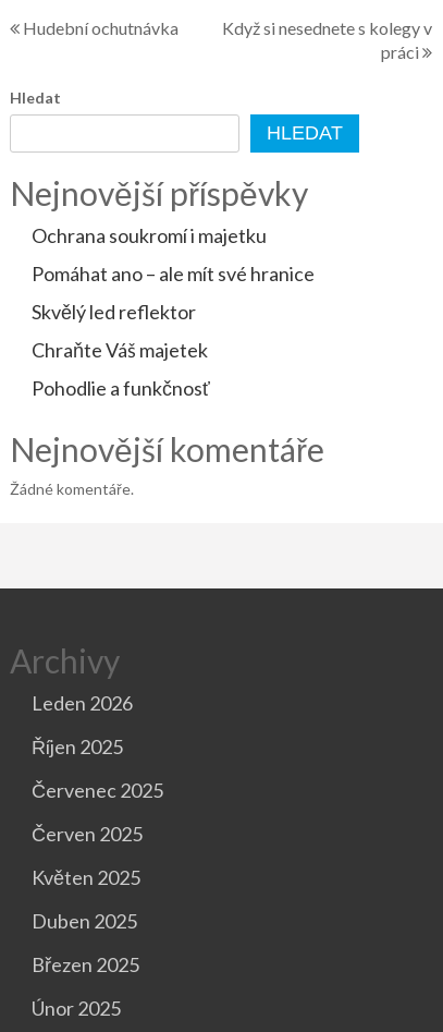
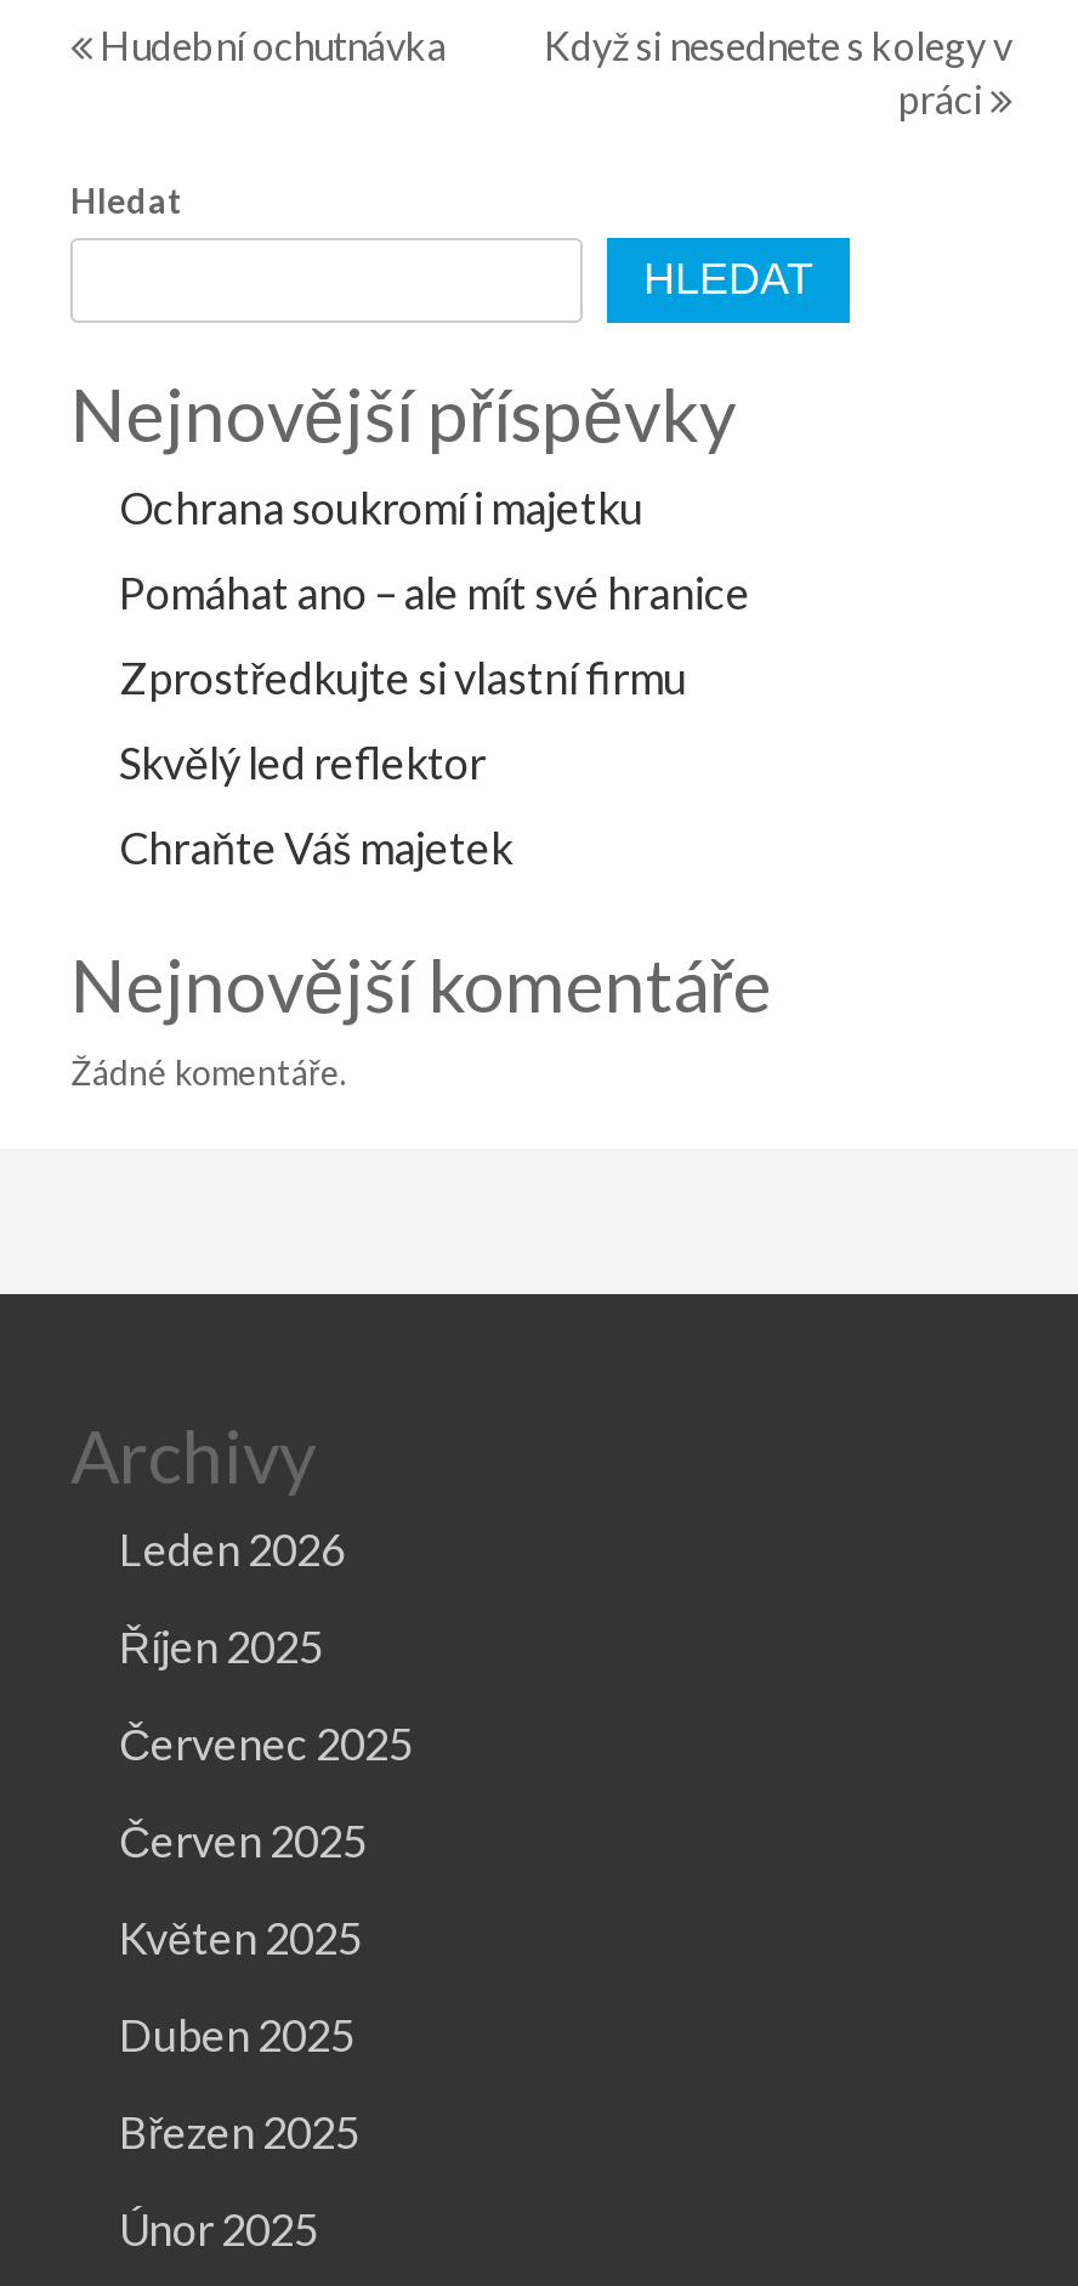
+ Zprostředkujte si vlastní firmu

moved down: Skvělý led reflektor | Chraňte Váš majetek

- Pohodlie a funkčnosť
